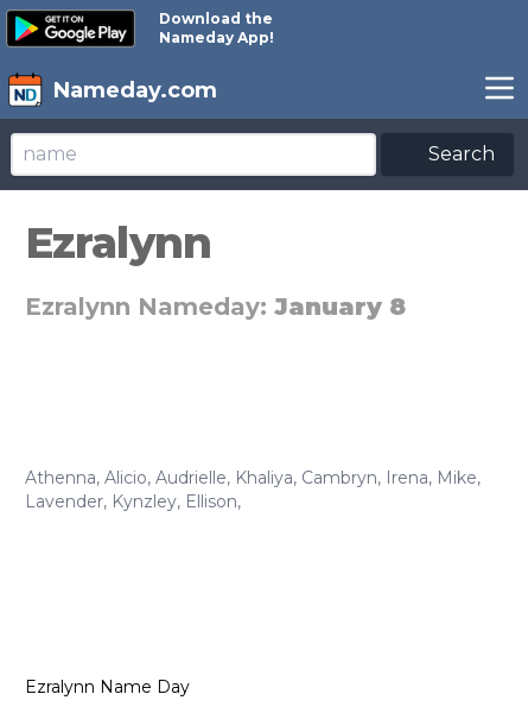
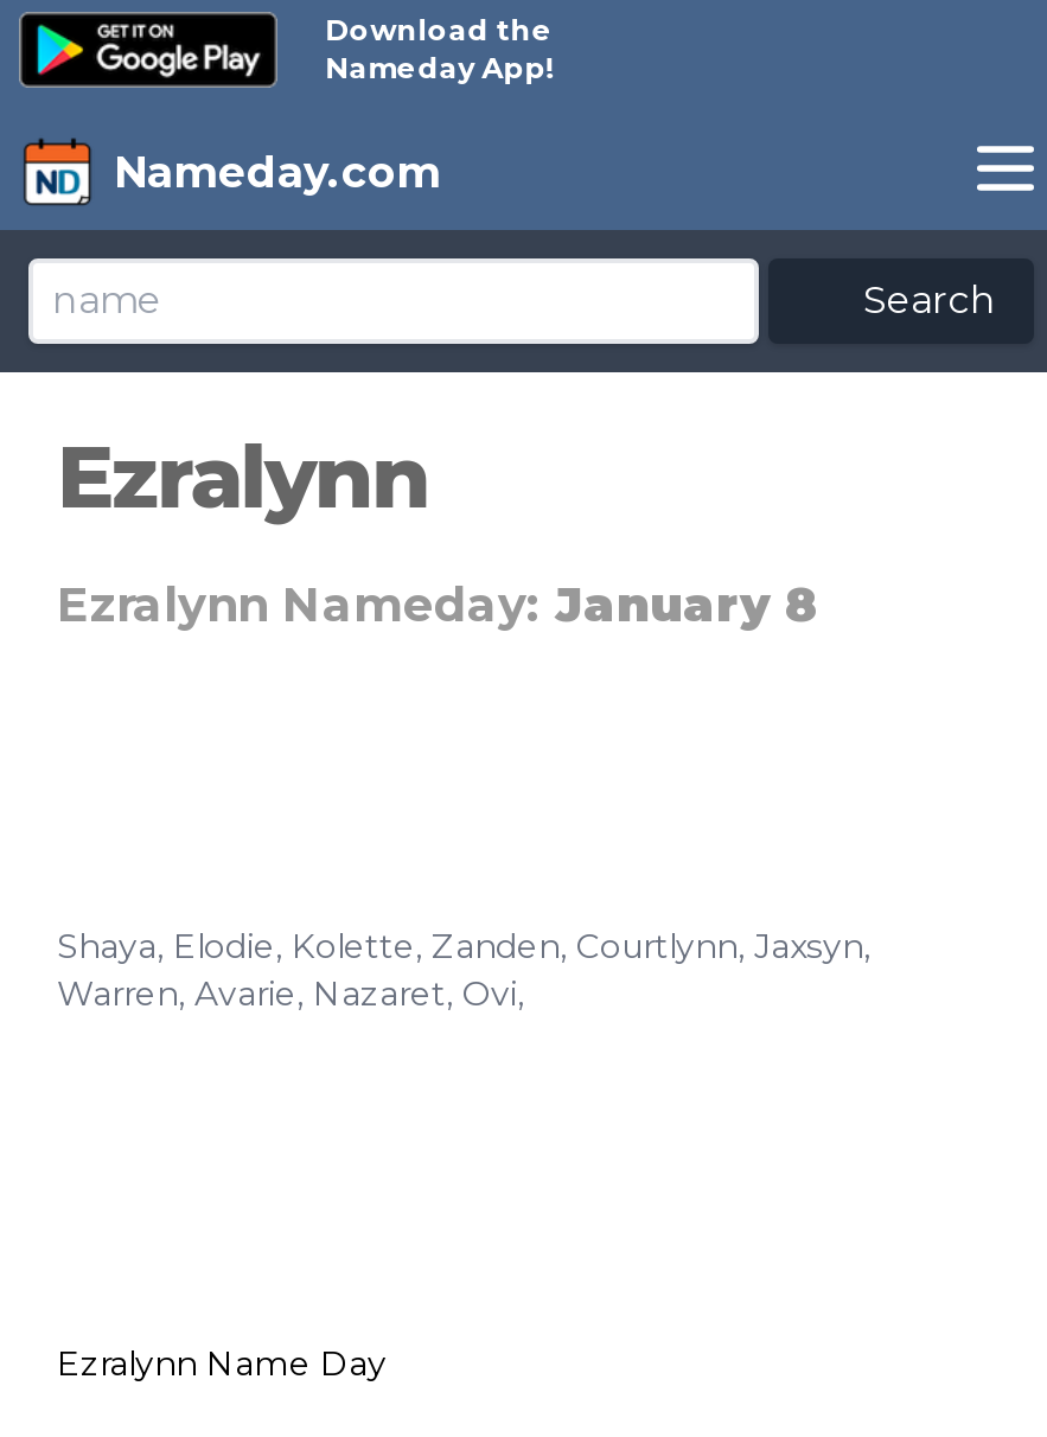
- Athenna, Alicio, Audrielle, Khaliya, Cambryn, Irena, Mike,
- Lavender, Kynzley, Ellison,
+ Shaya, Elodie, Kolette, Zanden, Courtlynn, Jaxsyn,
+ Warren, Avarie, Nazaret, Ovi,
